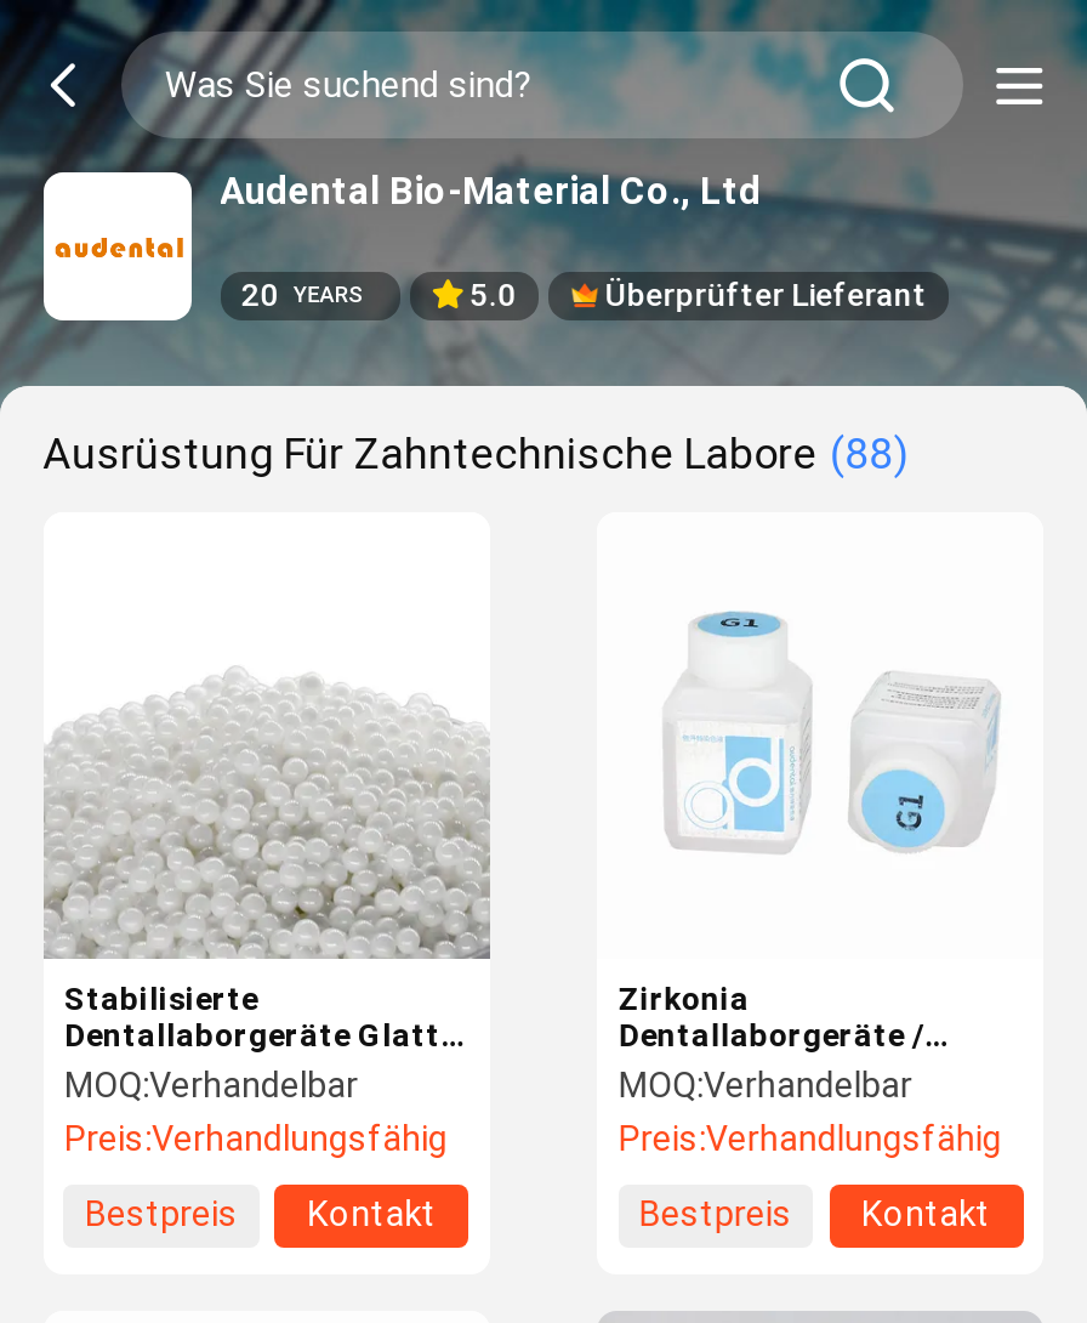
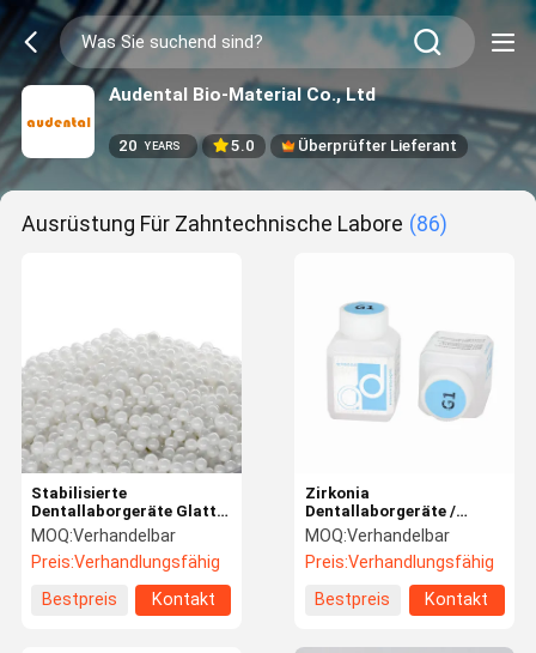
- Ausrüstung Für Zahntechnische Labore (88)
+ Ausrüstung Für Zahntechnische Labore (86)
